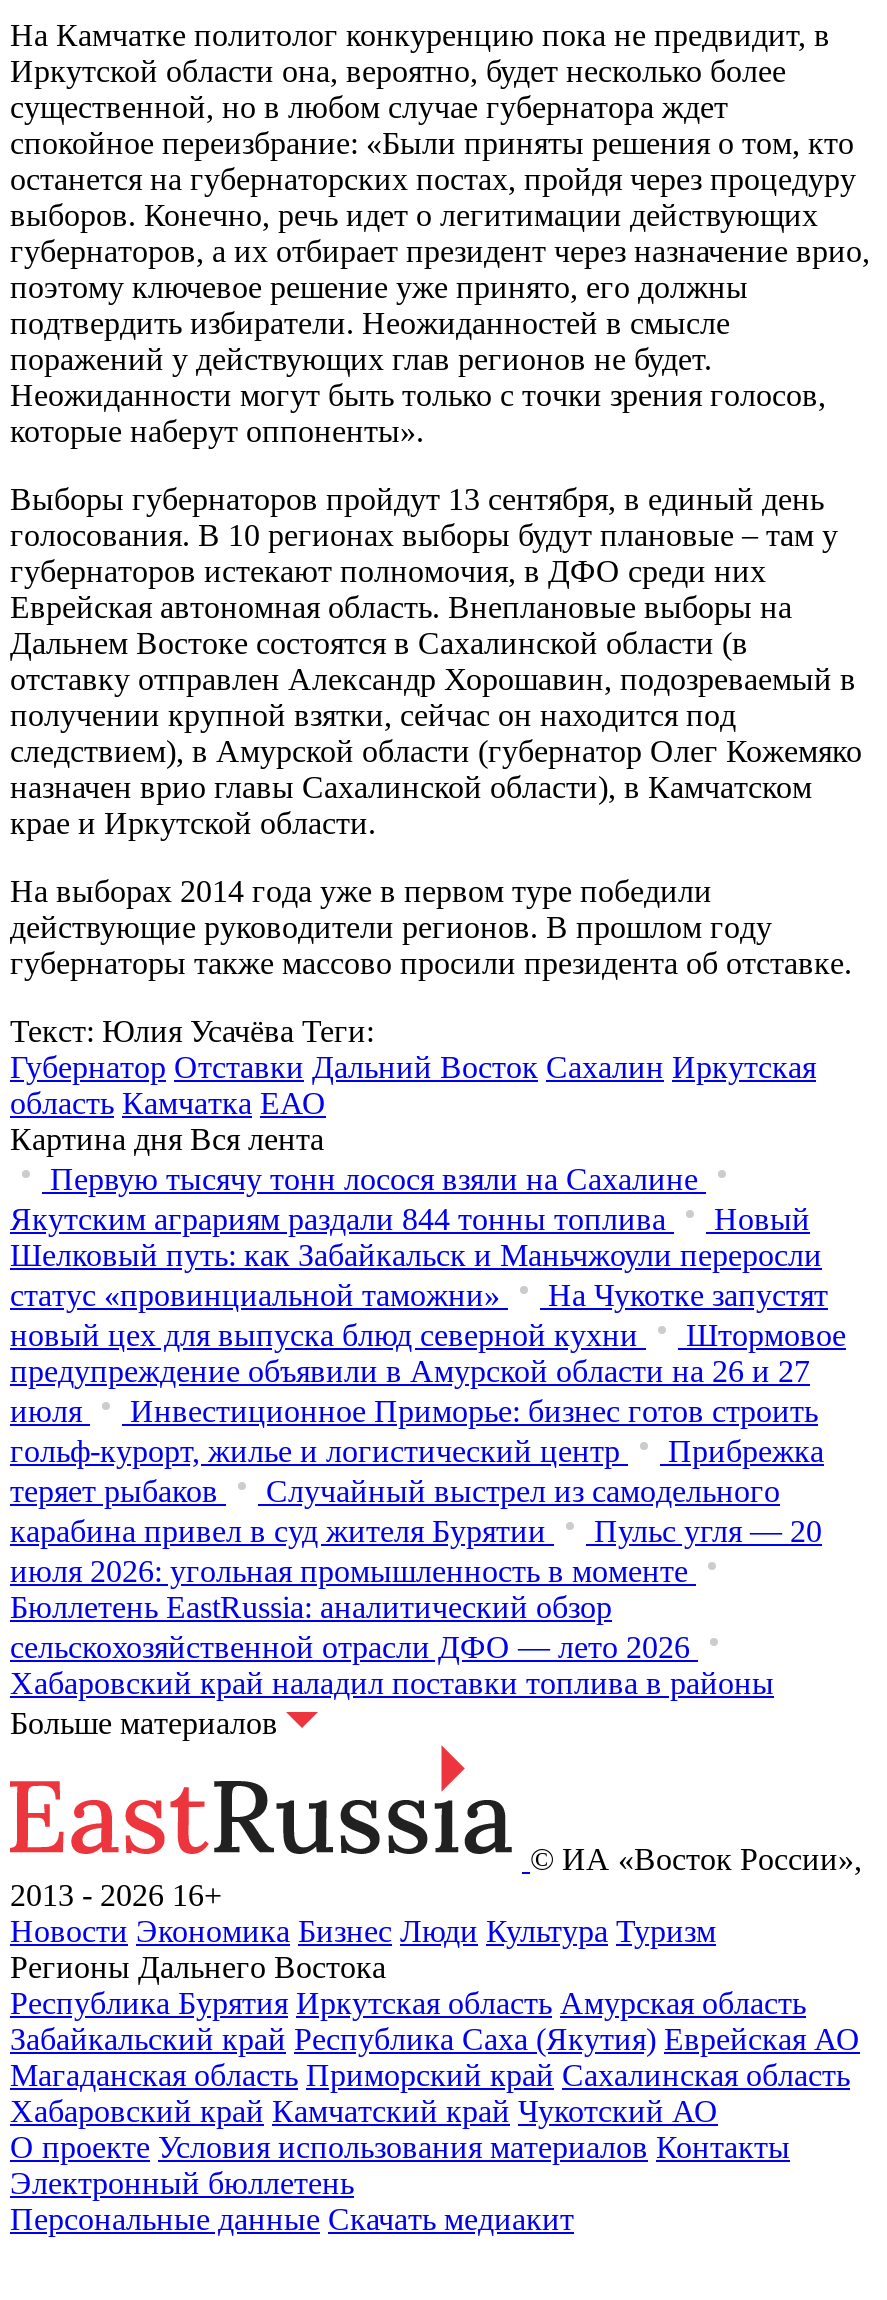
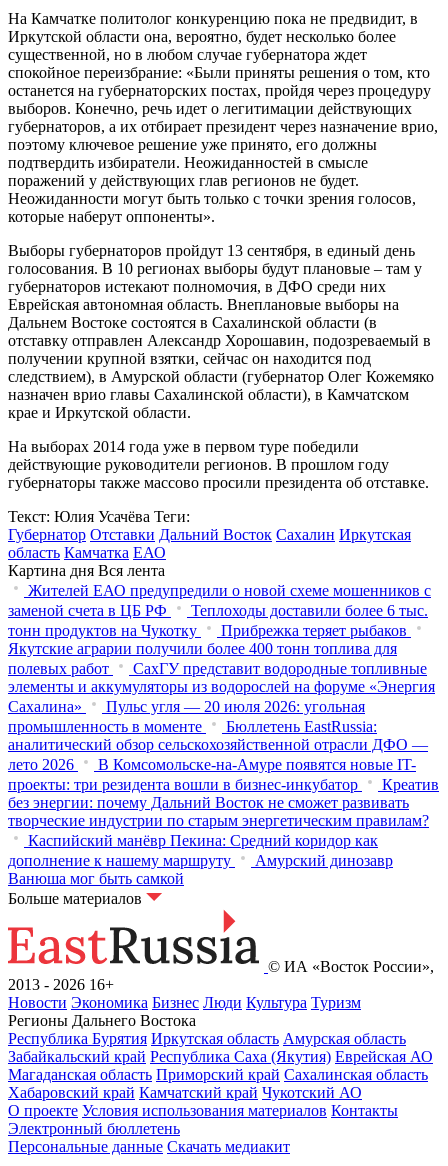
- Первую тысячу тонн лосося взяли на Сахалине
- Якутским аграриям раздали 844 тонны топлива
- Новый
- Шелковый путь: как Забайкальск и Маньчжоули переросли
- статус «провинциальной таможни»
- На Чукотке запустят
- новый цех для выпуска блюд северной кухни
- Штормовое
- предупреждение объявили в Амурской области на 26 и 27
- июля
- Инвестиционное Приморье: бизнес готов строить
- гольф-курорт, жилье и логистический центр
- Прибрежка
- теряет рыбаков
- Случайный выстрел из самодельного
- карабина привел в суд жителя Бурятии
- Пульс угля — 20
- июля 2026: угольная промышленность в моменте
- Бюллетень EastRussia: аналитический обзор
- сельскохозяйственной отрасли ДФО — лето 2026
- Хабаровский край наладил поставки топлива в районы
+ Жителей ЕАО предупредили о новой схеме мошенников с
+ заменой счета в ЦБ РФ
+ Теплоходы доставили более 6 тыс.
+ тонн продуктов на Чукотку
+ Прибрежка теряет рыбаков
+ Якутские аграрии получили более 400 тонн топлива для
+ полевых работ
+ СахГУ представит водородные топливные
+ элементы и аккумуляторы из водорослей на форуме «Энергия
+ Сахалина»
+ Пульс угля — 20 июля 2026: угольная
+ промышленность в моменте
+ Бюллетень EastRussia:
+ аналитический обзор сельскохозяйственной отрасли ДФО —
+ лето 2026
+ В Комсомольске-на-Амуре появятся новые IT-
+ проекты: три резидента вошли в бизнес-инкубатор
+ Креатив
+ без энергии: почему Дальний Восток не сможет развивать
+ творческие индустрии по старым энергетическим правилам?
+ Каспийский манёвр Пекина: Средний коридор как
+ дополнение к нашему маршруту
+ Амурский динозавр
+ Ванюша мог быть самкой
